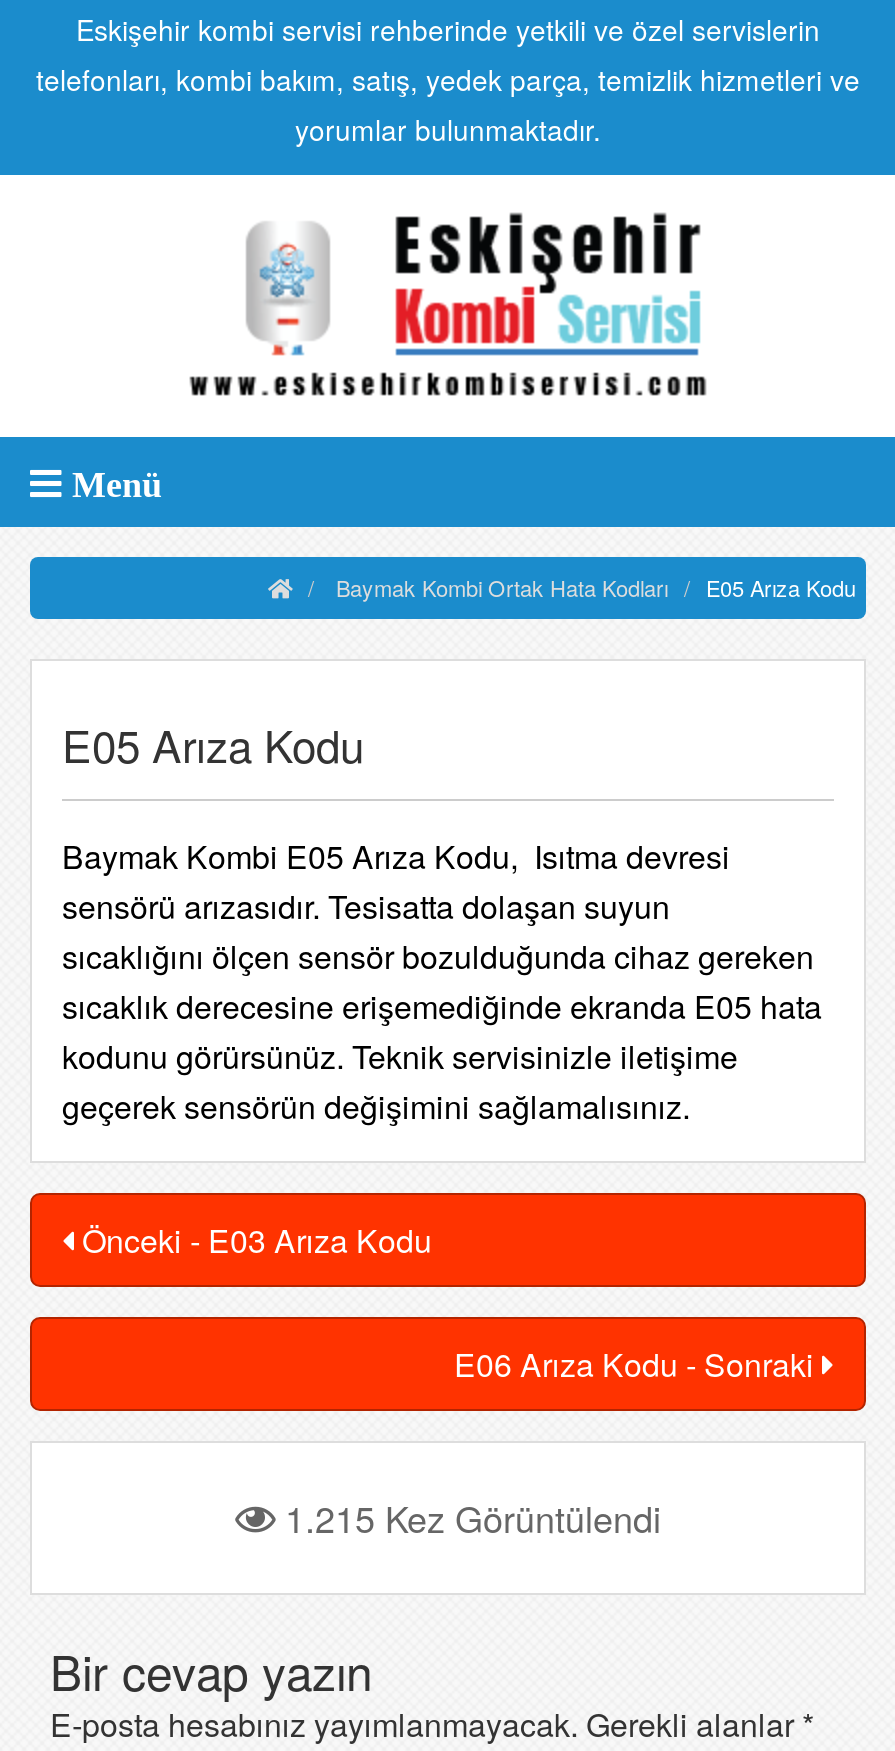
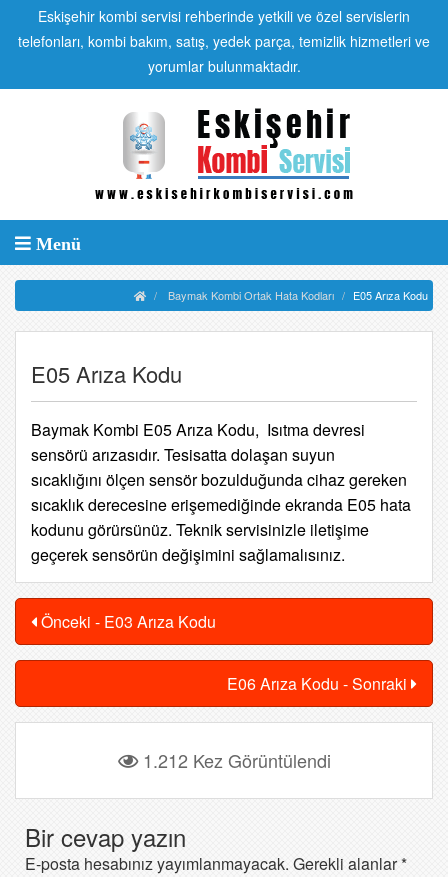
- 1.215 Kez Görüntülendi
+ 1.212 Kez Görüntülendi
